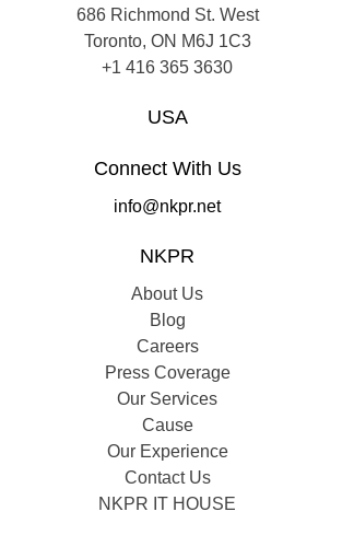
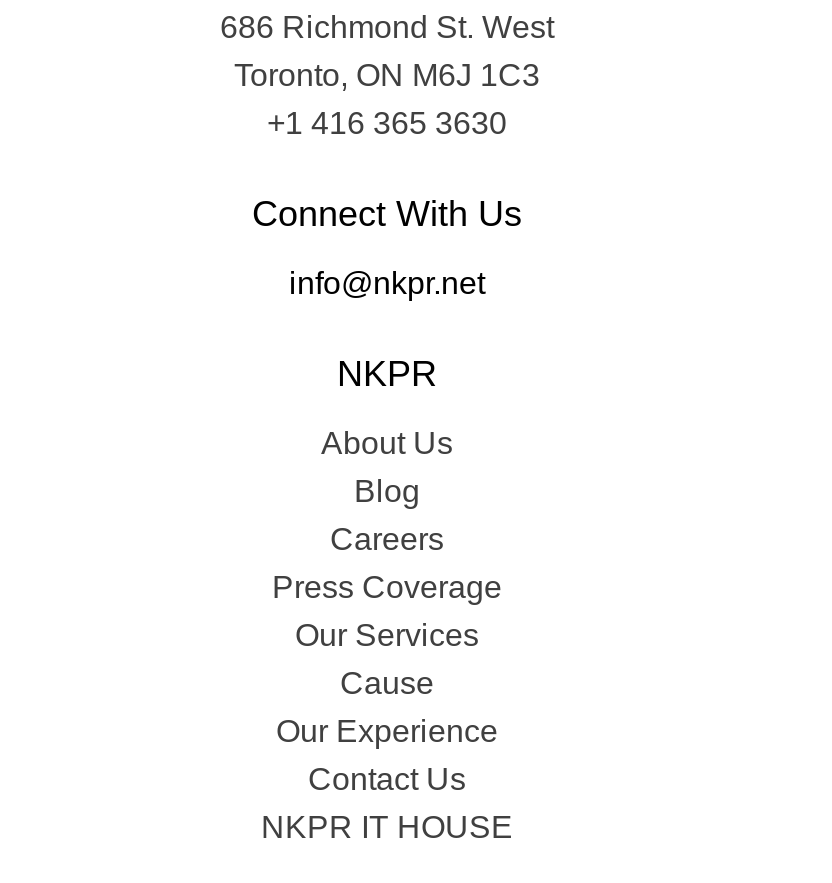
- USA
